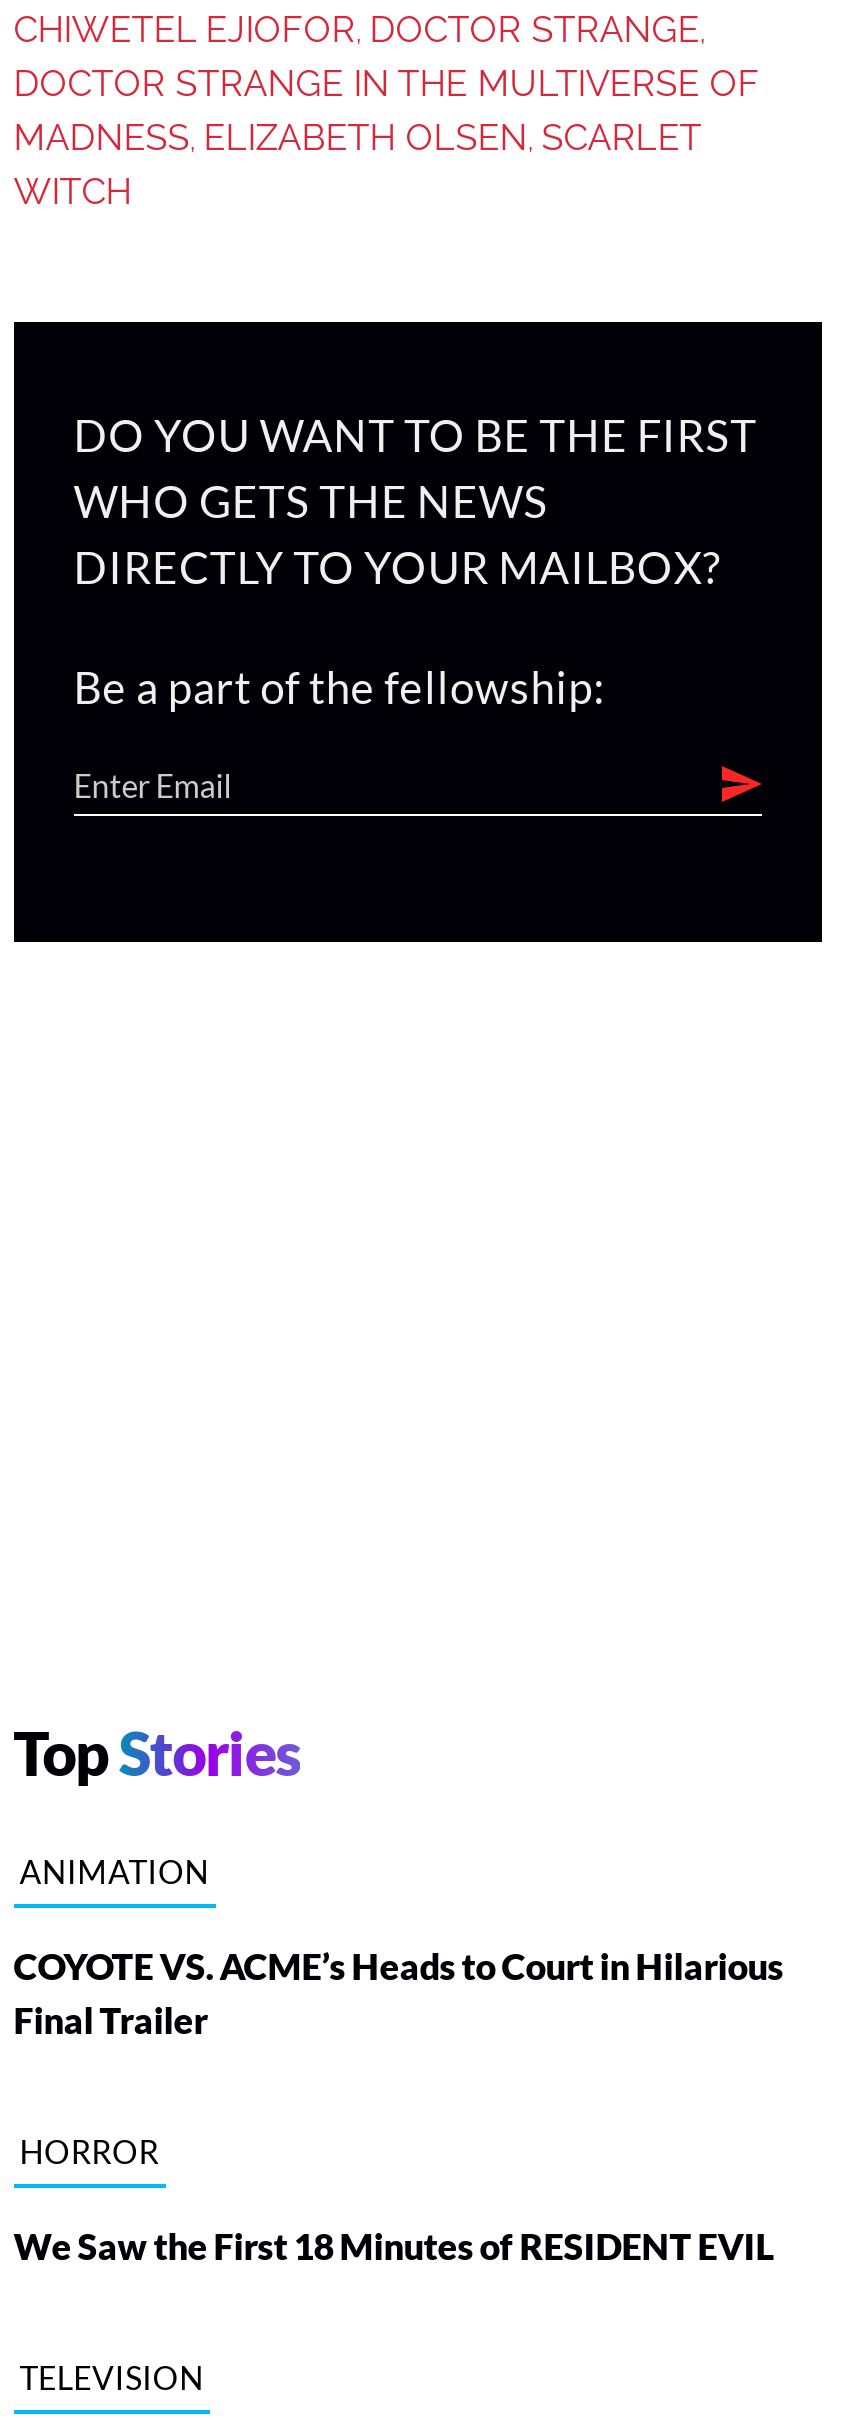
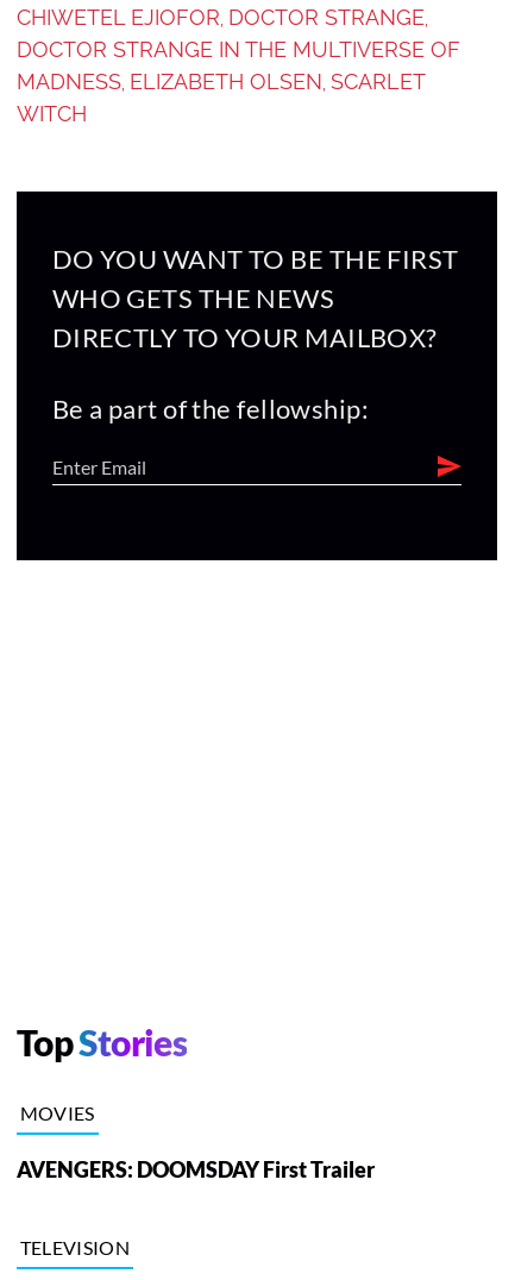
- ANIMATION
- COYOTE VS. ACME’s Heads to Court in Hilarious
- Final Trailer
- HORROR
- We Saw the First 18 Minutes of RESIDENT EVIL
+ MOVIES
+ AVENGERS: DOOMSDAY First Trailer
